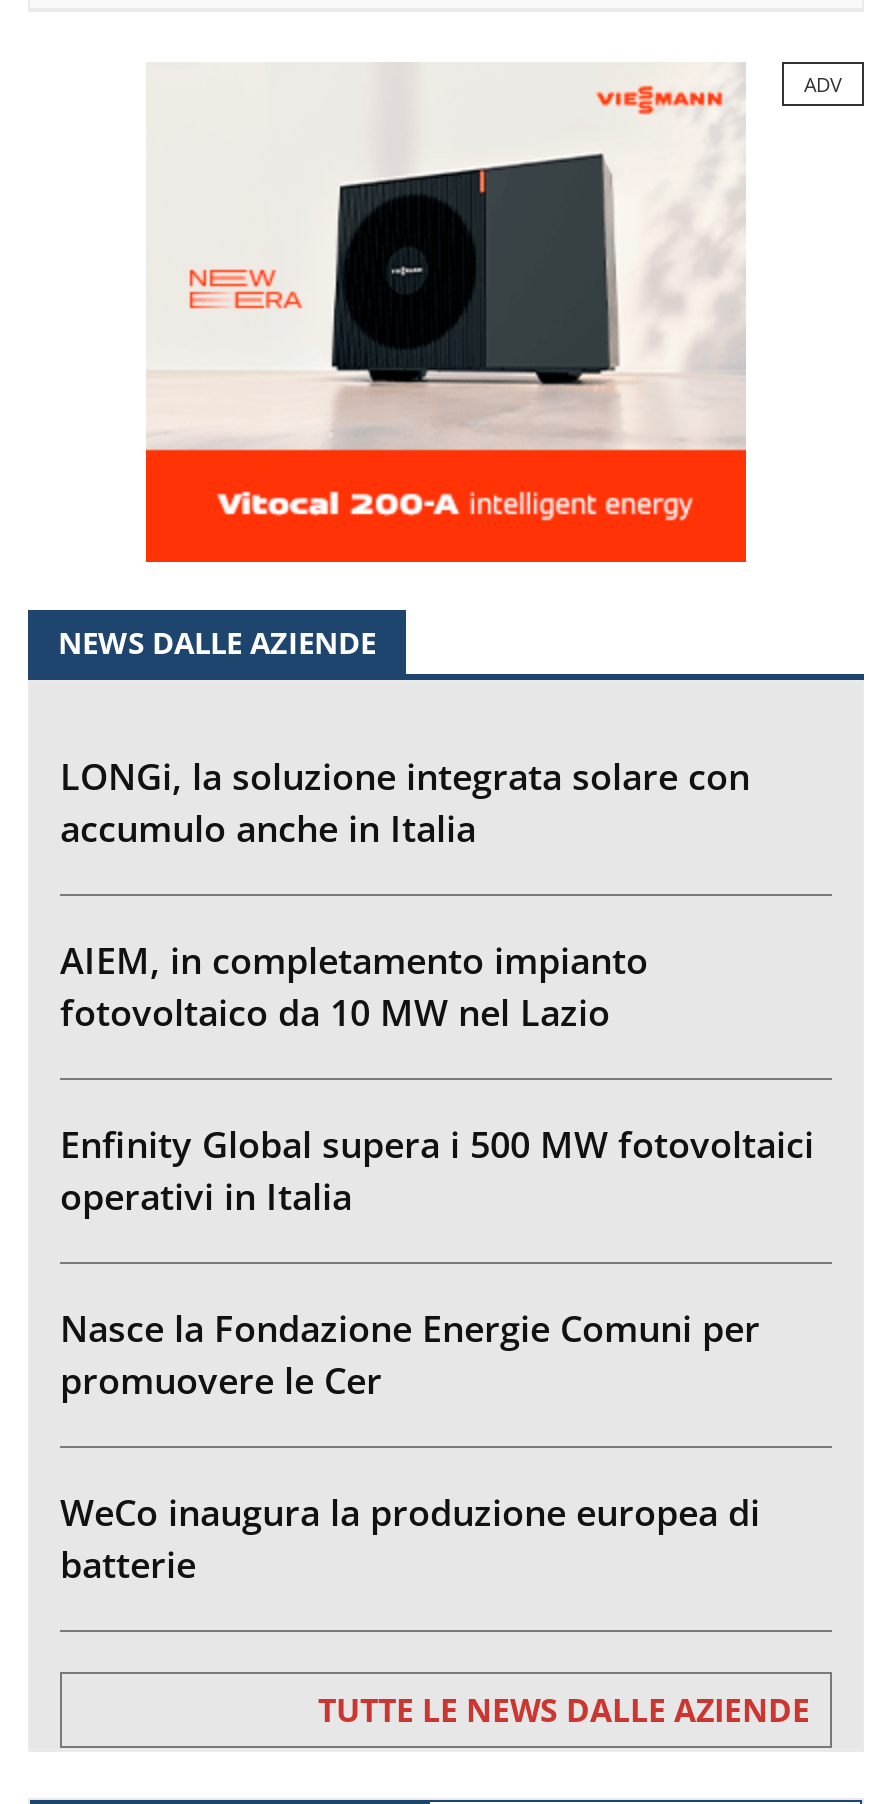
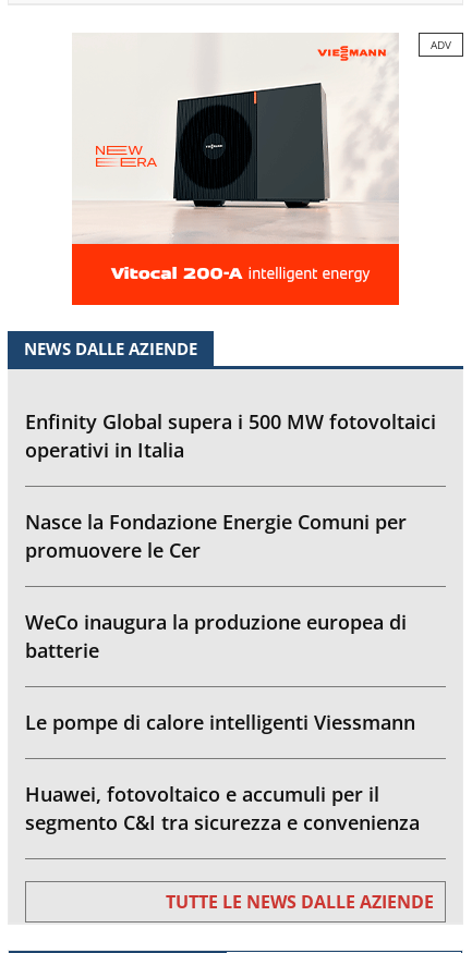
- LONGi, la soluzione integrata solare con
- accumulo anche in Italia
- AIEM, in completamento impianto
- fotovoltaico da 10 MW nel Lazio

moved up: Enfinity Global supera i 500 MW fotovoltaici | operativi in Italia | Nasce la Fondazione Energie Comuni per | promuovere le Cer | WeCo inaugura la produzione europea di | batterie

+ Le pompe di calore intelligenti Viessmann
+ Huawei, fotovoltaico e accumuli per il
+ segmento C&I tra sicurezza e convenienza
